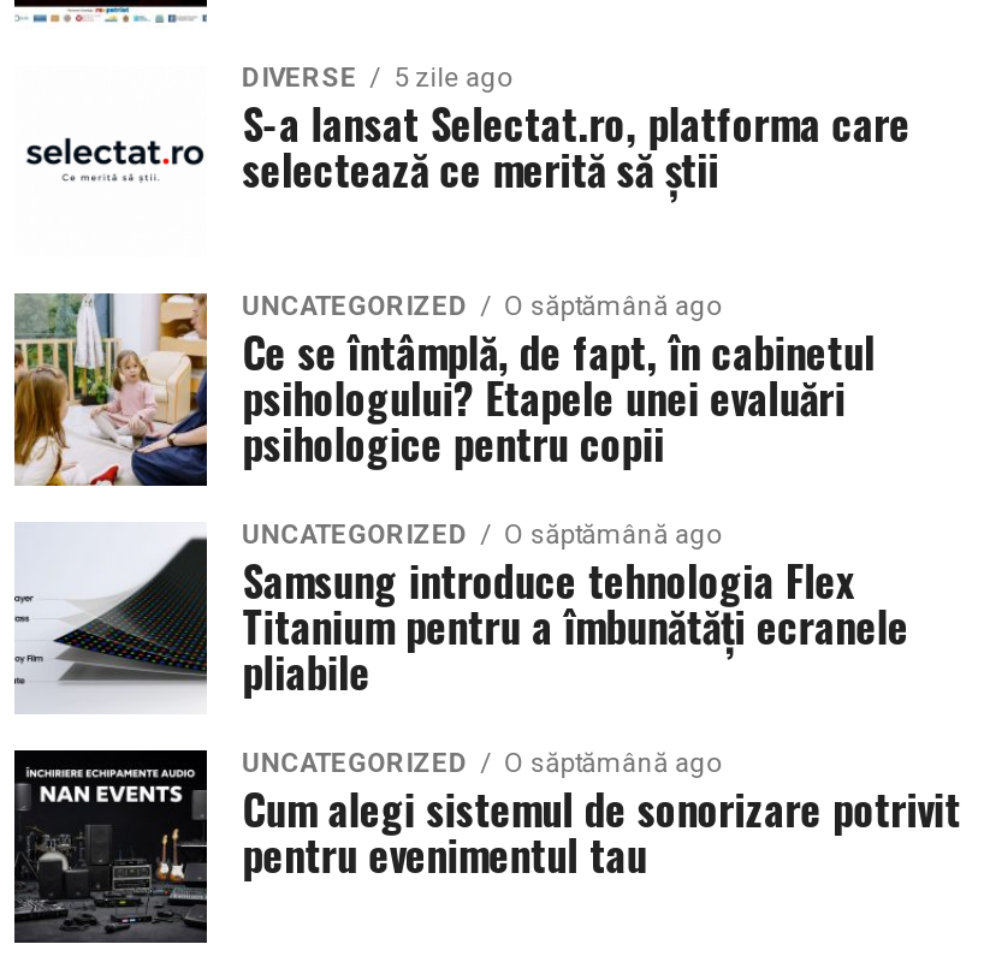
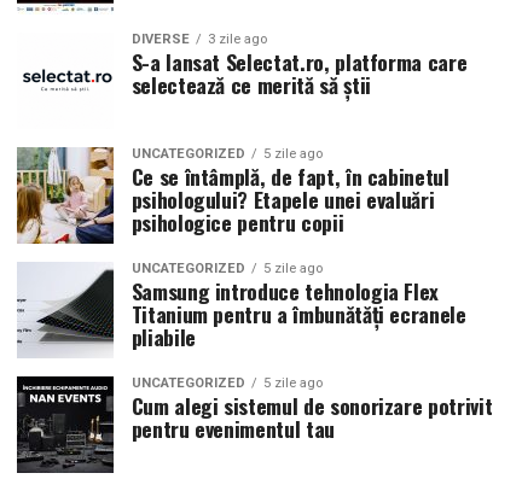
- DIVERSE 5 zile ago
+ DIVERSE 3 zile ago

- O săptămână ago
+ 5 zile ago

- O săptămână ago
+ 5 zile ago

- O săptămână ago
+ 5 zile ago
